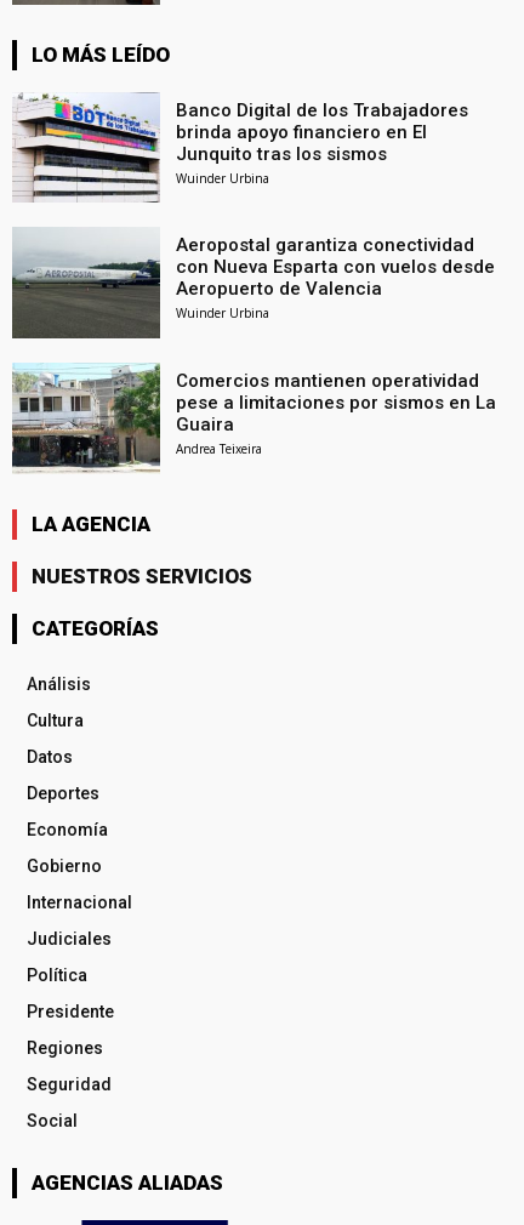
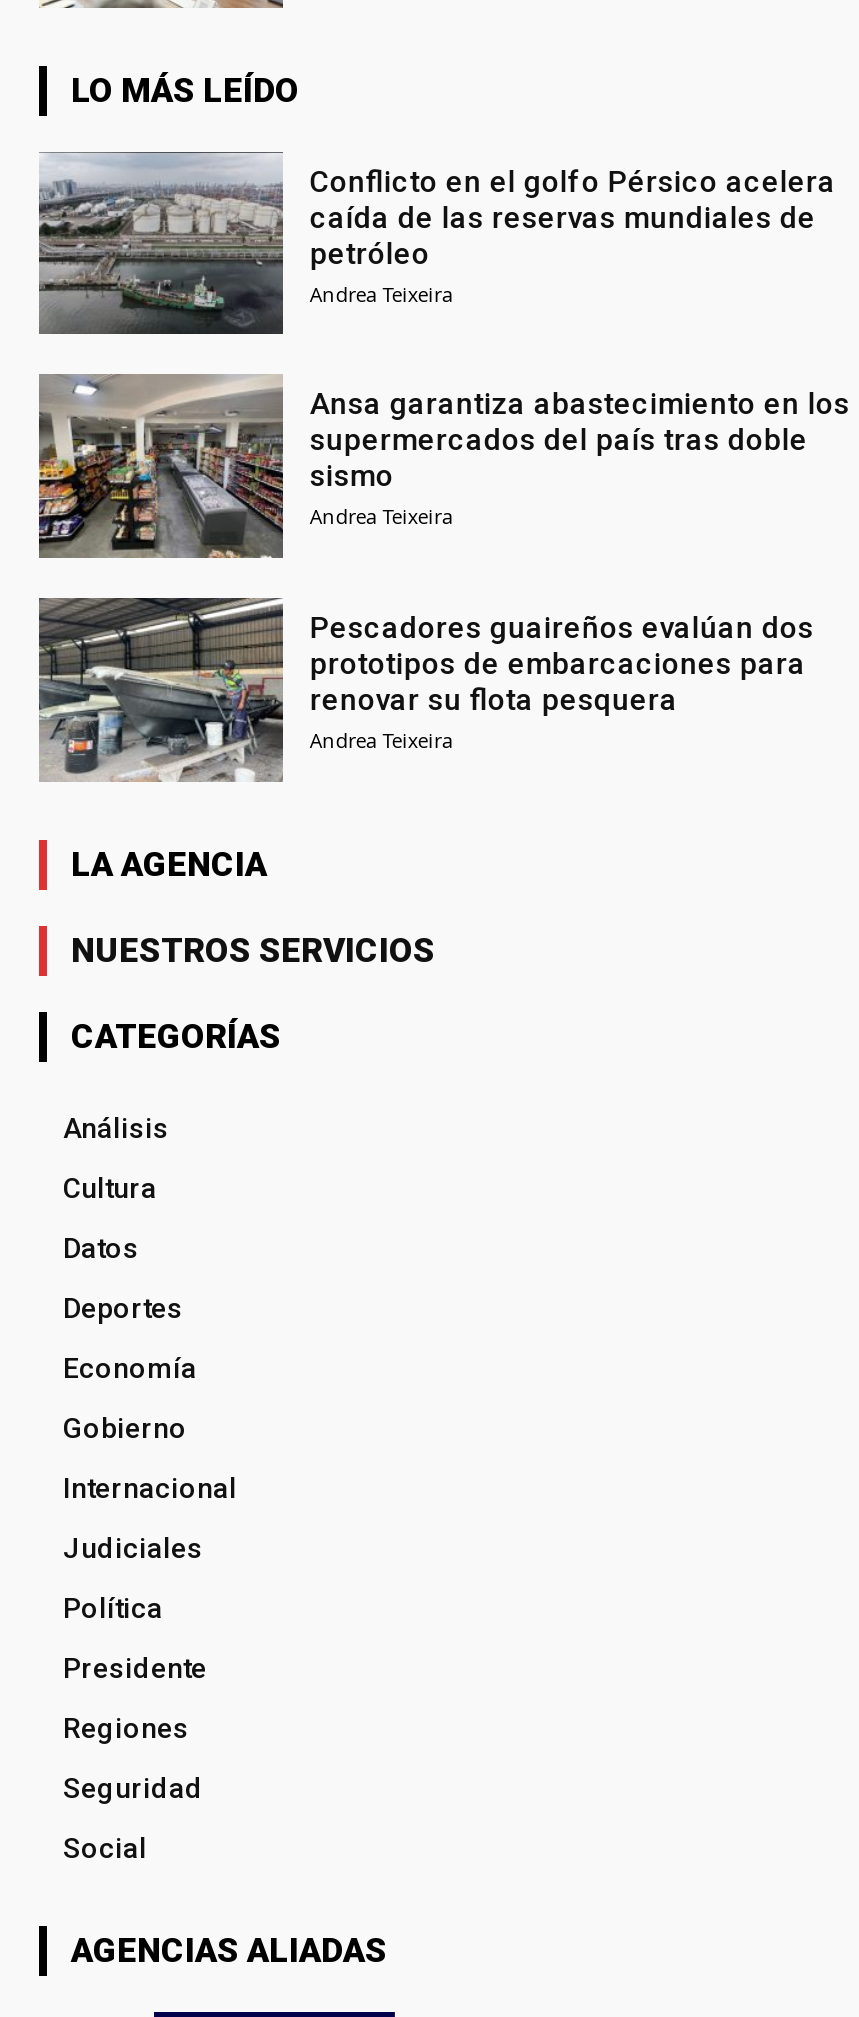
- [image]
- Banco Digital de los Trabajadores
- brinda apoyo financiero en El
- Junquito tras los sismos
- Wuinder Urbina
+ [image]
+ Conflicto en el golfo Pérsico acelera
+ caída de las reservas mundiales de
+ petróleo
+ Andrea Teixeira

- [image]
- Aeropostal garantiza conectividad
- con Nueva Esparta con vuelos desde
- Aeropuerto de Valencia
- Wuinder Urbina
+ [image]
+ Ansa garantiza abastecimiento en los
+ supermercados del país tras doble
+ sismo
+ Andrea Teixeira

- [image]
- Comercios mantienen operatividad
- pese a limitaciones por sismos en La
- Guaira
+ [image]
+ Pescadores guaireños evalúan dos
+ prototipos de embarcaciones para
+ renovar su flota pesquera
